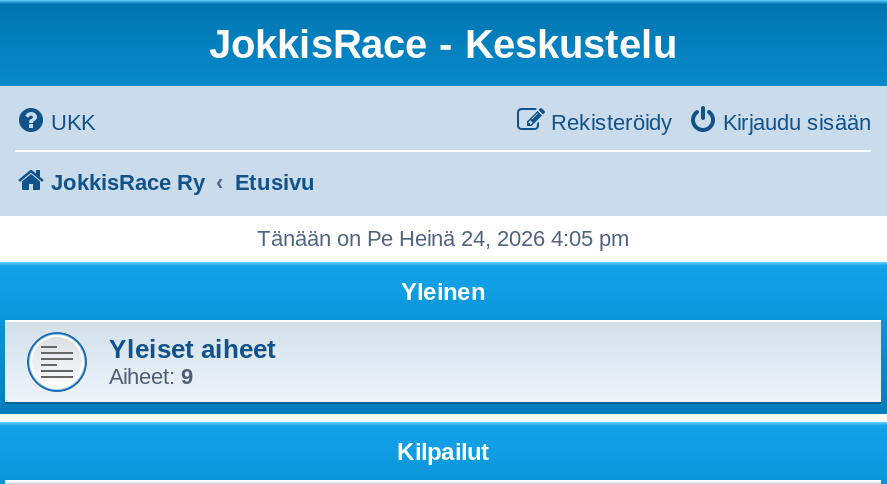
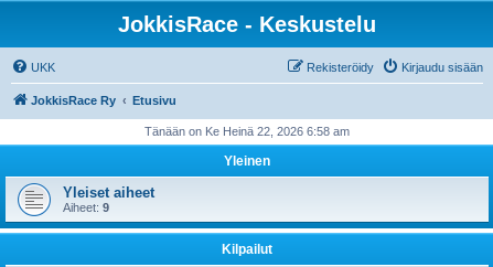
- Tänään on Pe Heinä 24, 2026 4:05 pm
+ Tänään on Ke Heinä 22, 2026 6:58 am
